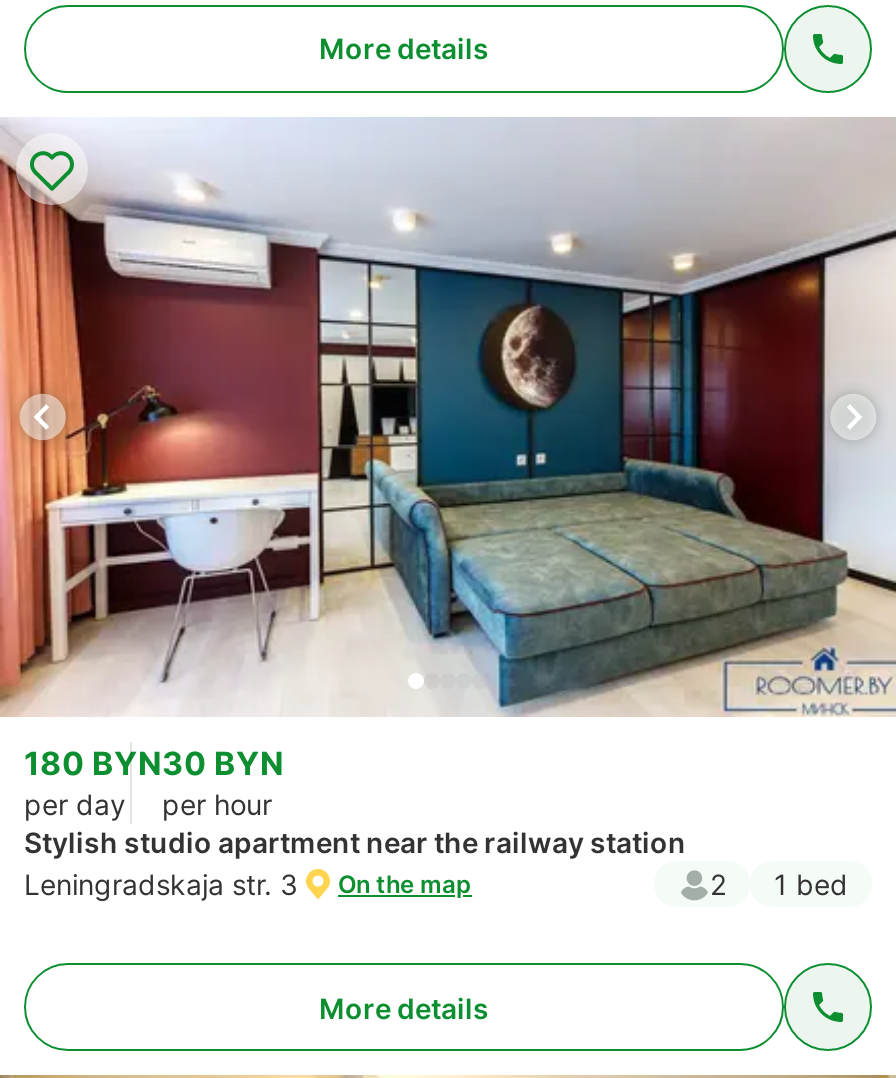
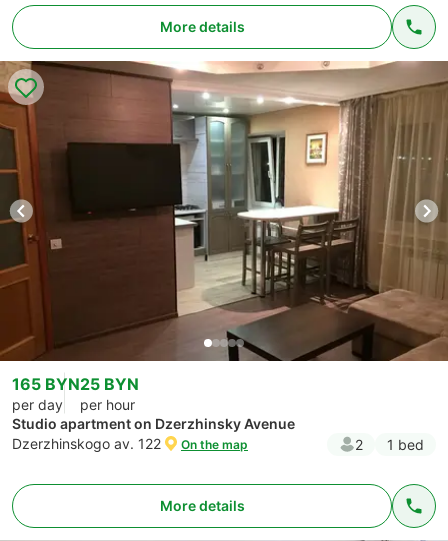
- [image]
- 180 BYN
+ [image]
+ 165 BYN

- 30 BYN
+ 25 BYN

- Stylish studio apartment near the railway station
- Leningradskaja str. 3
+ Studio apartment on Dzerzhinsky Avenue
+ Dzerzhinskogo av. 122
